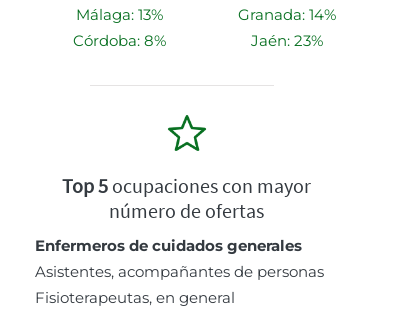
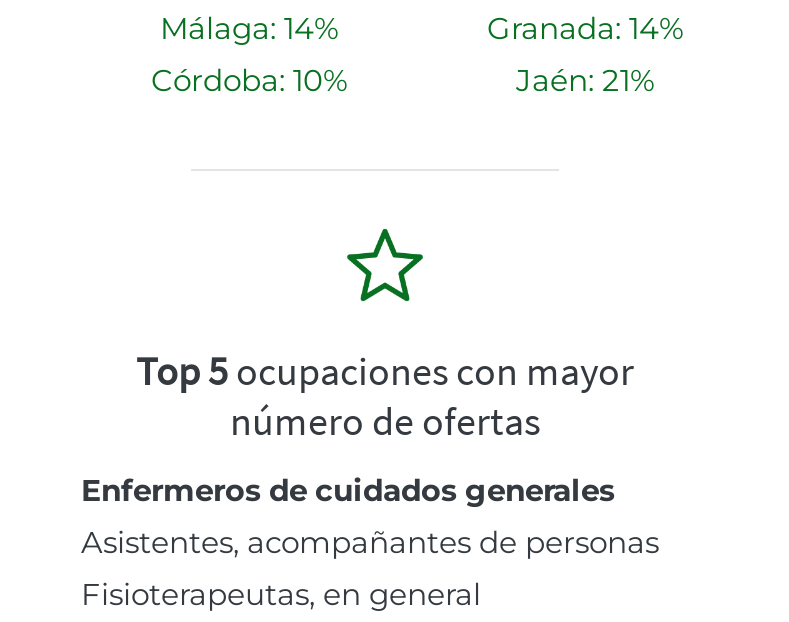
- Málaga: 13%
+ Málaga: 14%

- Córdoba: 8%
+ Córdoba: 10%

- Jaén: 23%
+ Jaén: 21%
